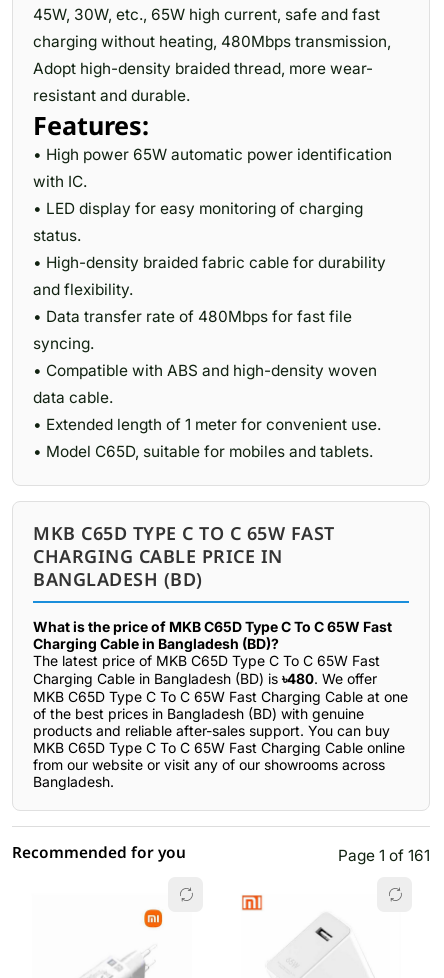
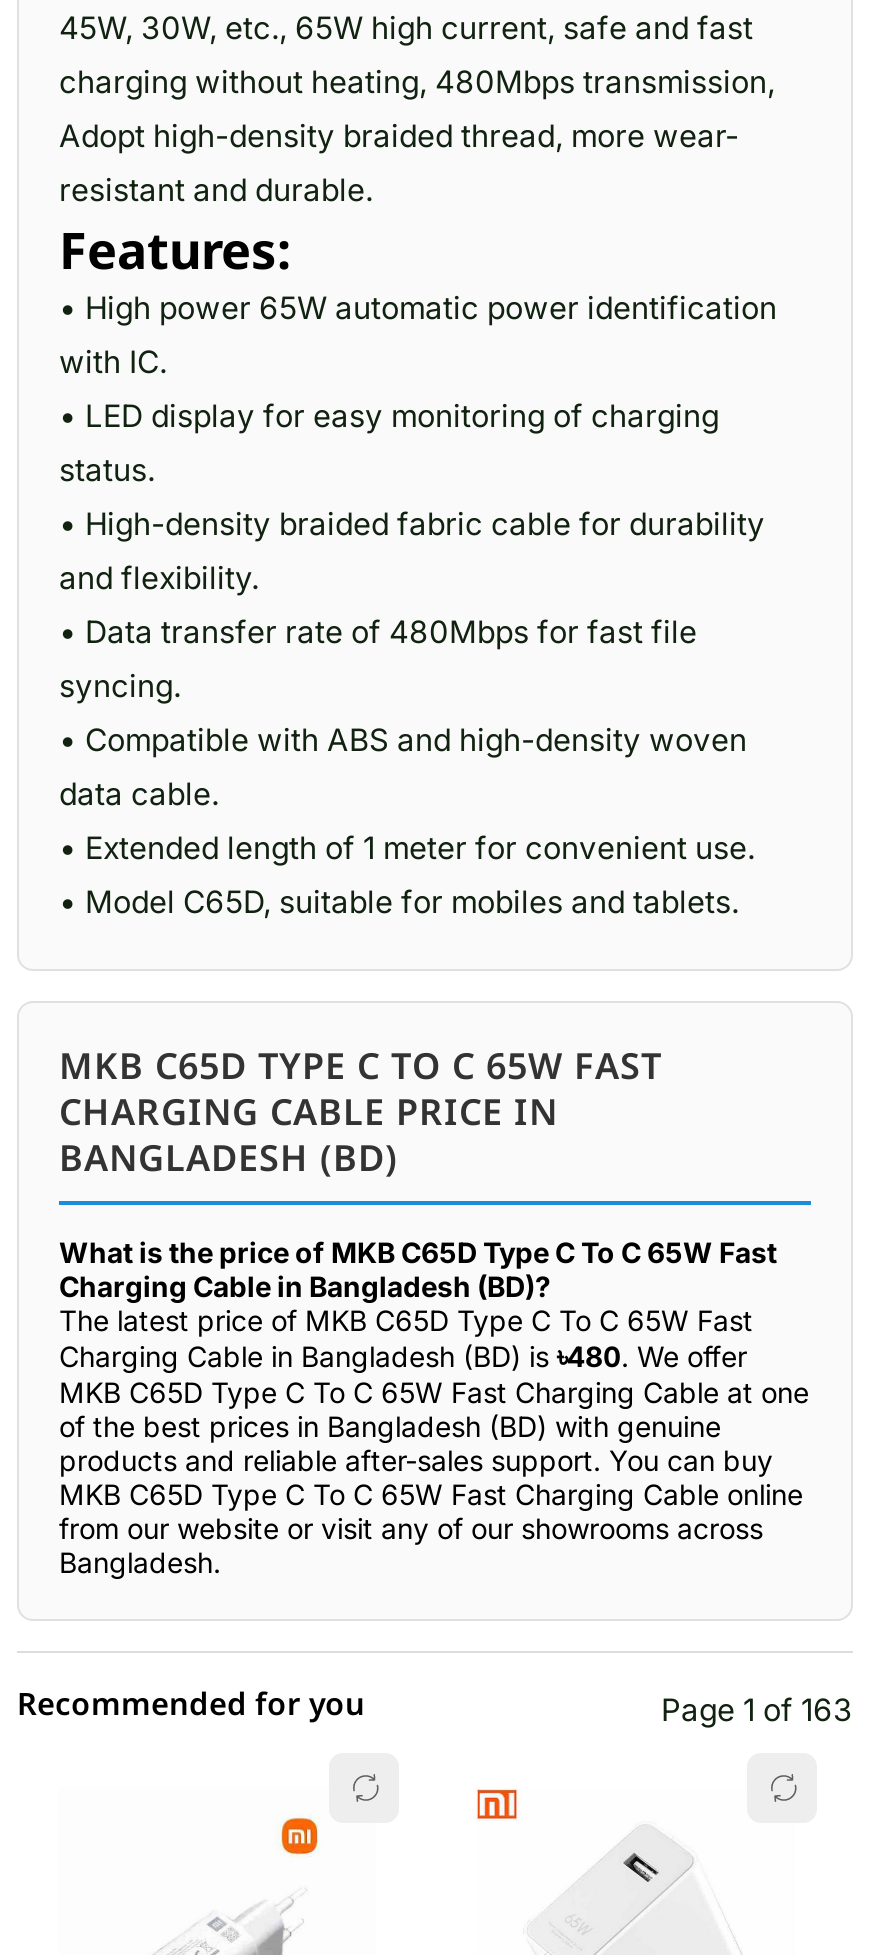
- Page 1 of 161
+ Page 1 of 163
